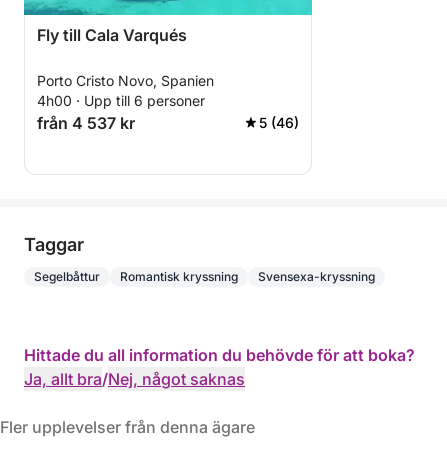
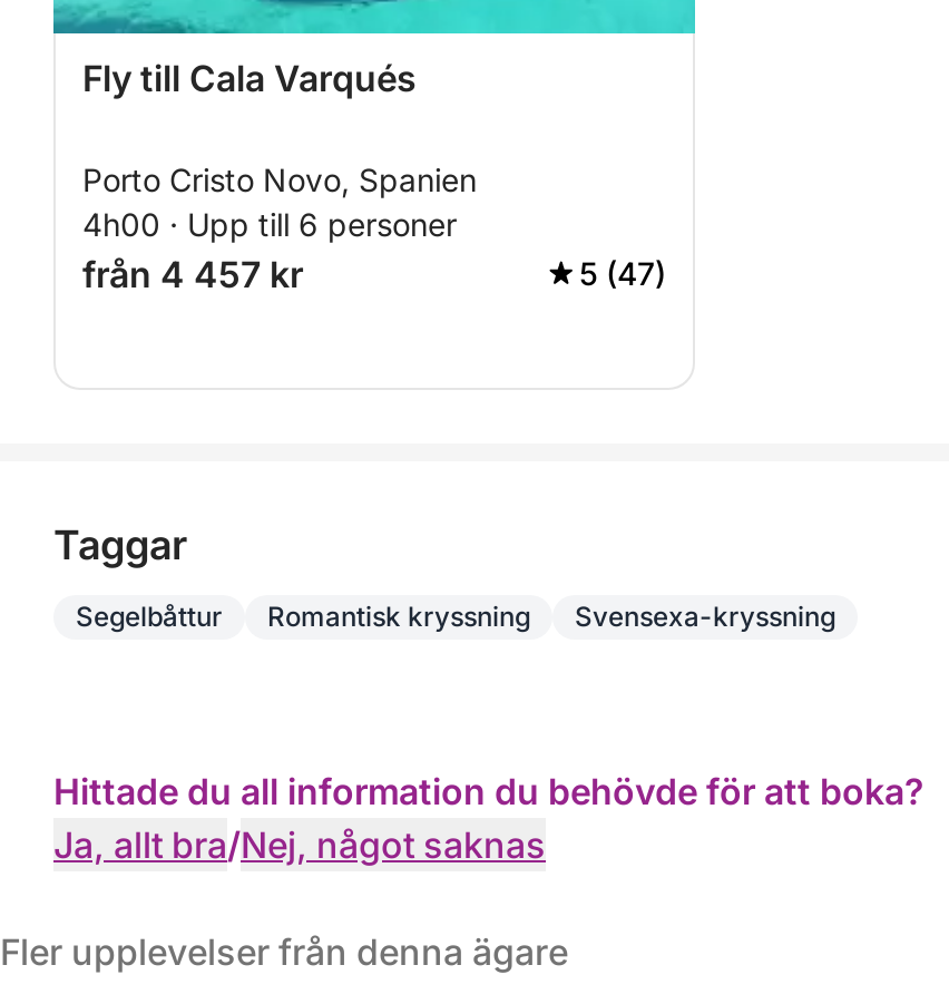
- från 4 537 kr
+ från 4 457 kr

- 5 (46)
+ 5 (47)
